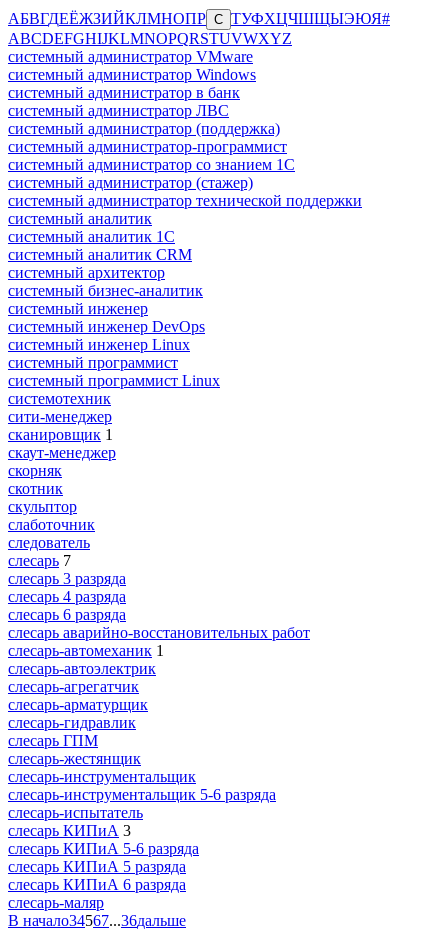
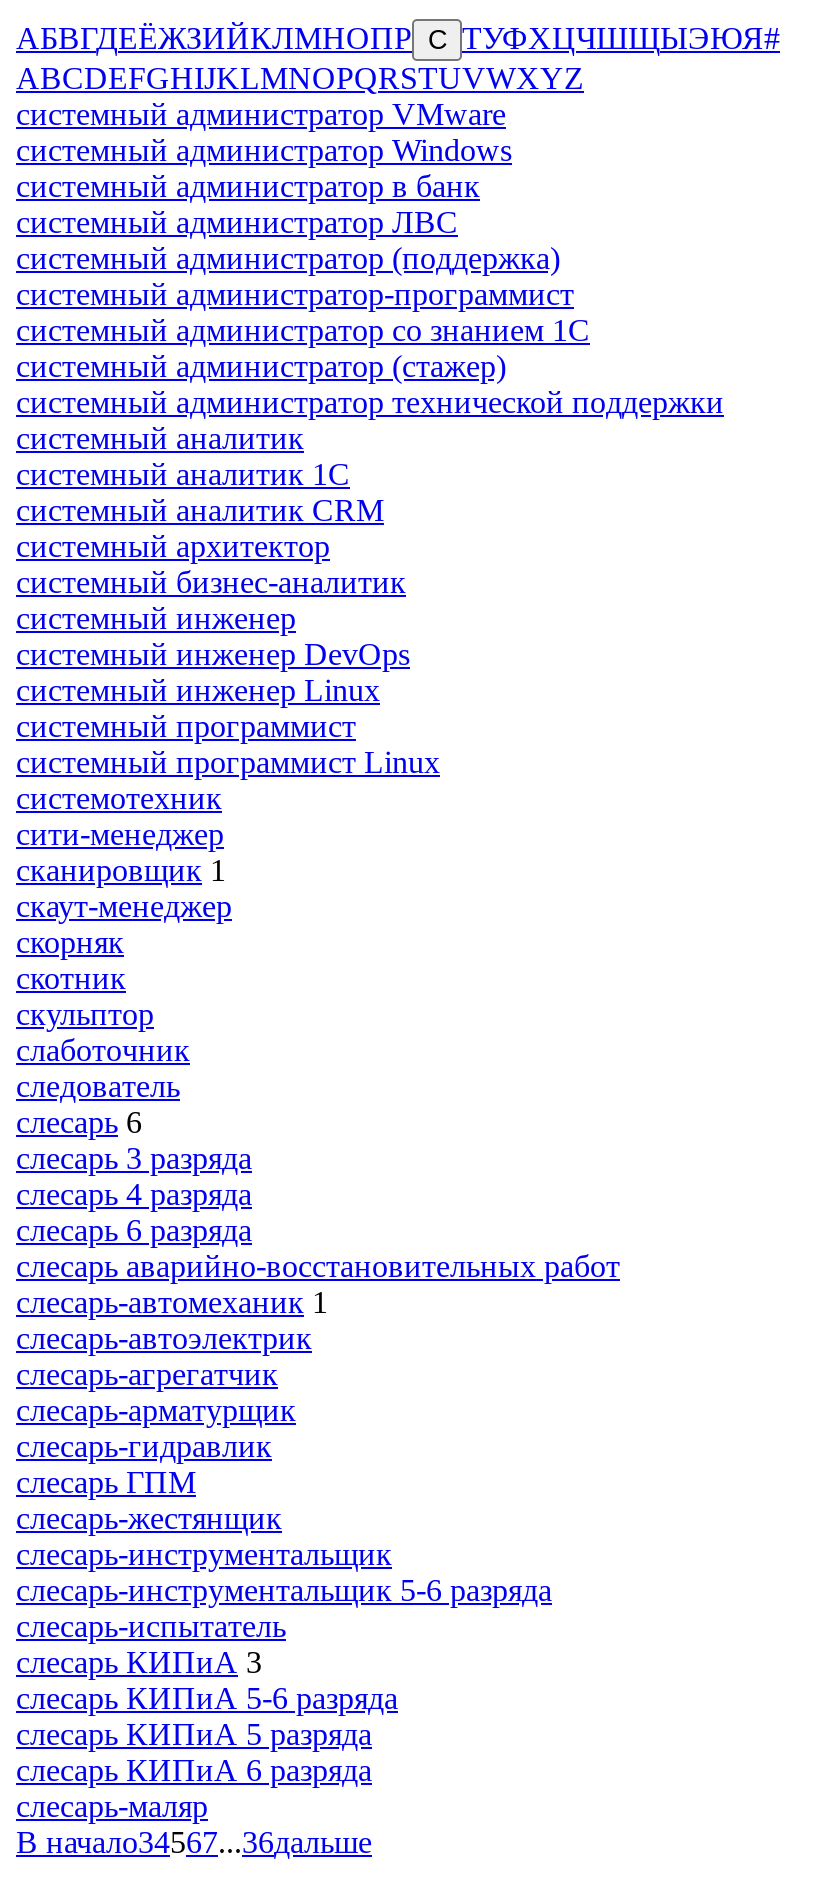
- слесарь 7
+ слесарь 6
